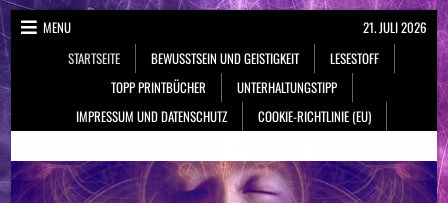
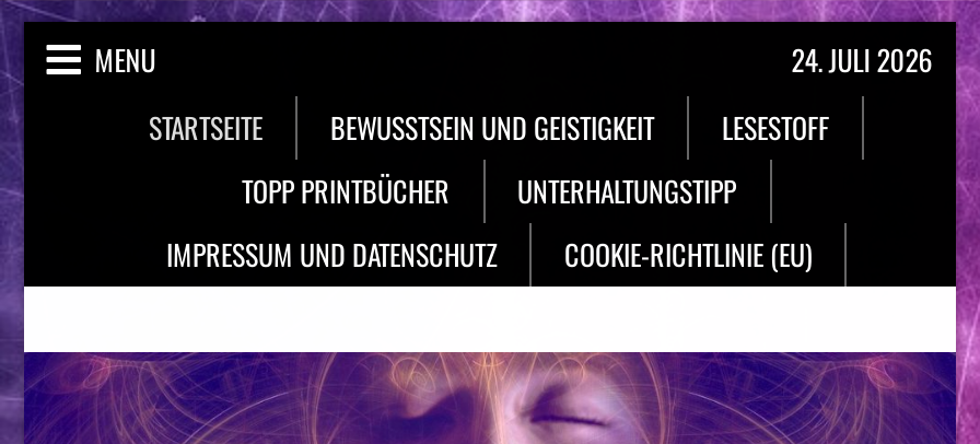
- 21. JULI 2026
+ 24. JULI 2026
